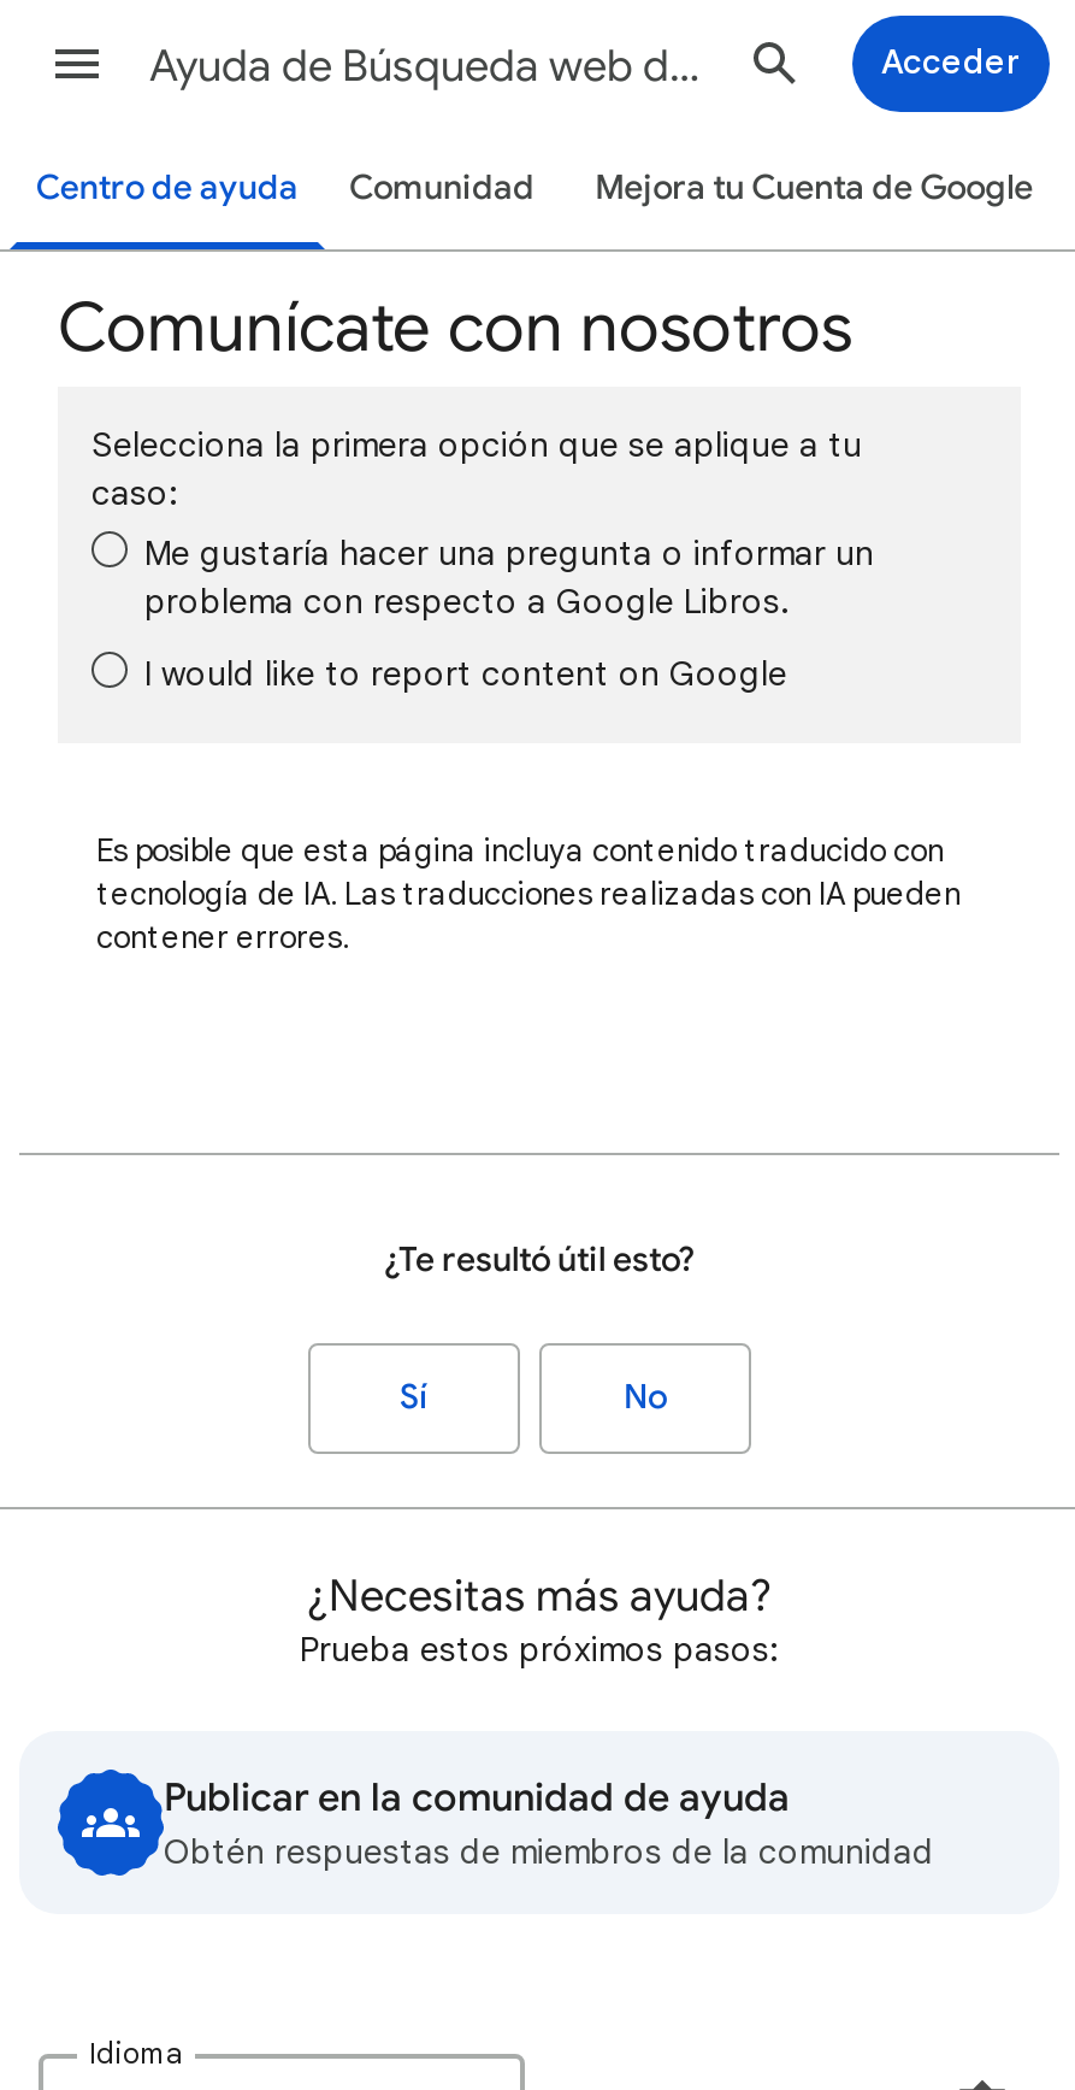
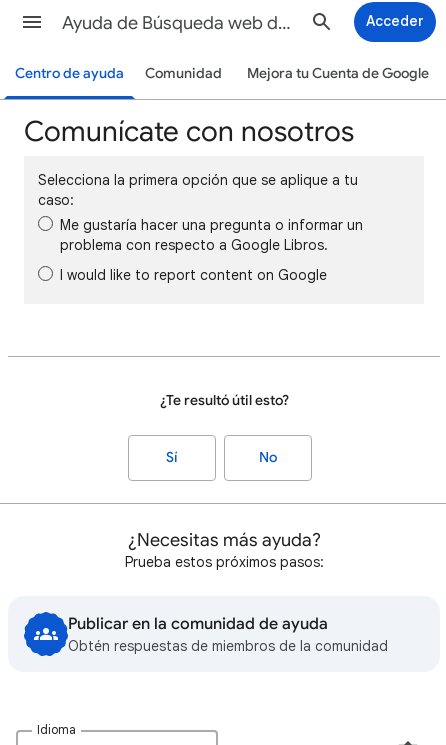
- Es posible que esta página incluya contenido traducido con
- tecnología de IA. Las traducciones realizadas con IA pueden
- contener errores.
